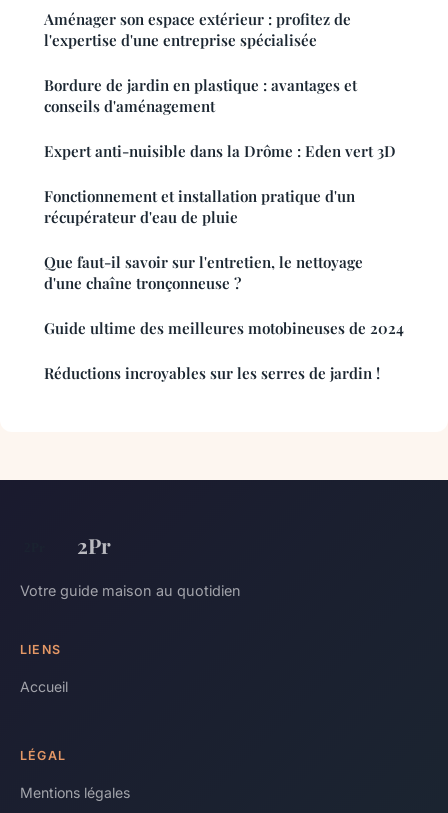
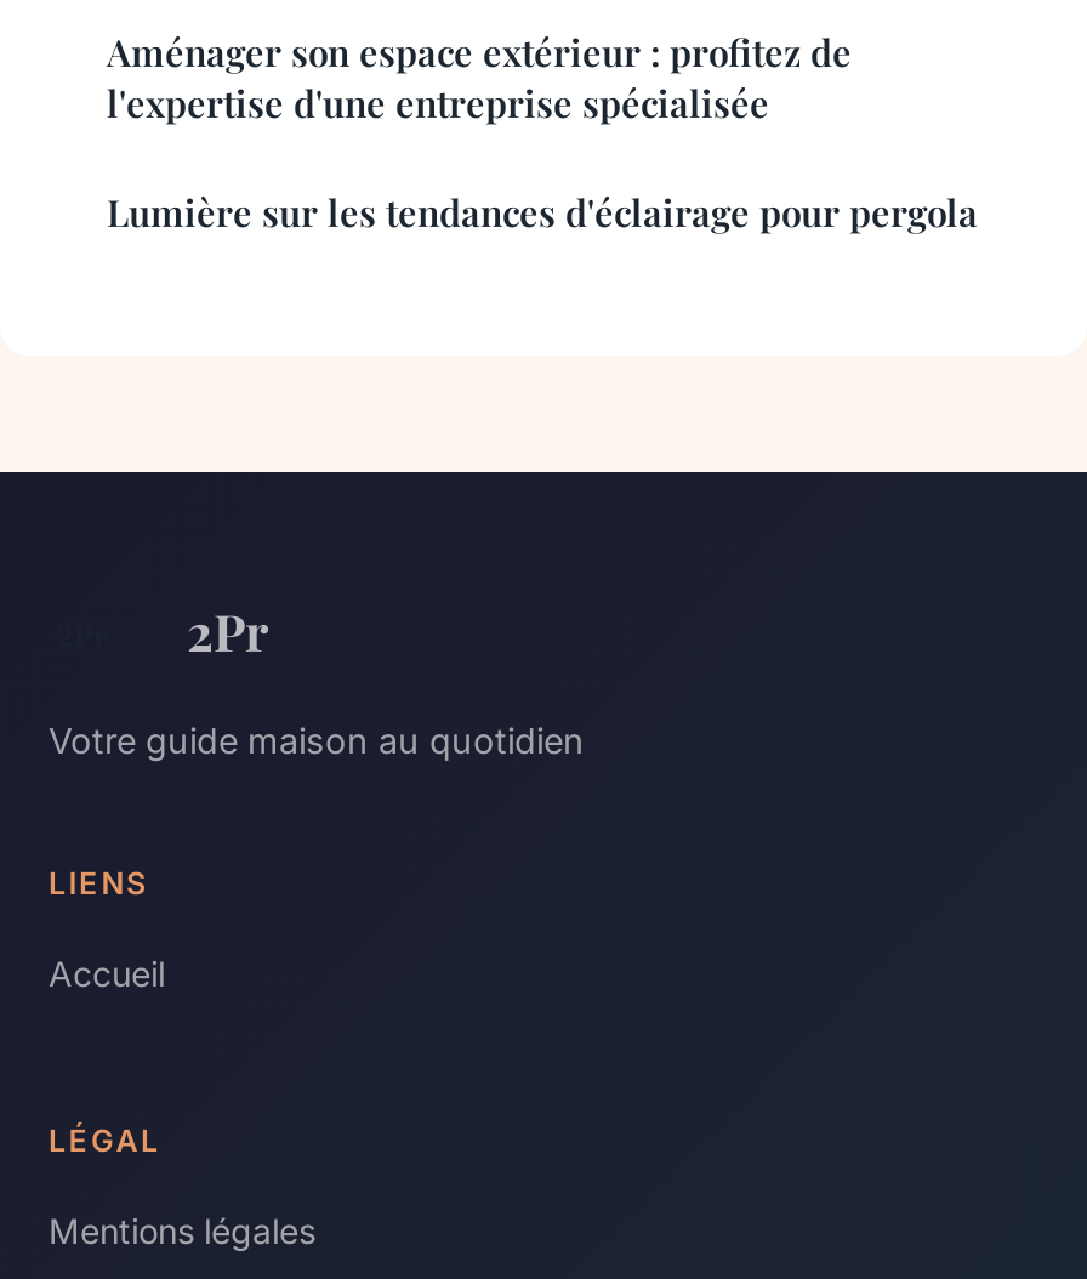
- Bordure de jardin en plastique : avantages et
- conseils d'aménagement
- Expert anti-nuisible dans la Drôme : Eden vert 3D
- Fonctionnement et installation pratique d'un
- récupérateur d'eau de pluie
- Que faut-il savoir sur l'entretien, le nettoyage
- d'une chaîne tronçonneuse ?
- Guide ultime des meilleures motobineuses de 2024
- Réductions incroyables sur les serres de jardin !
+ Lumière sur les tendances d'éclairage pour pergola
